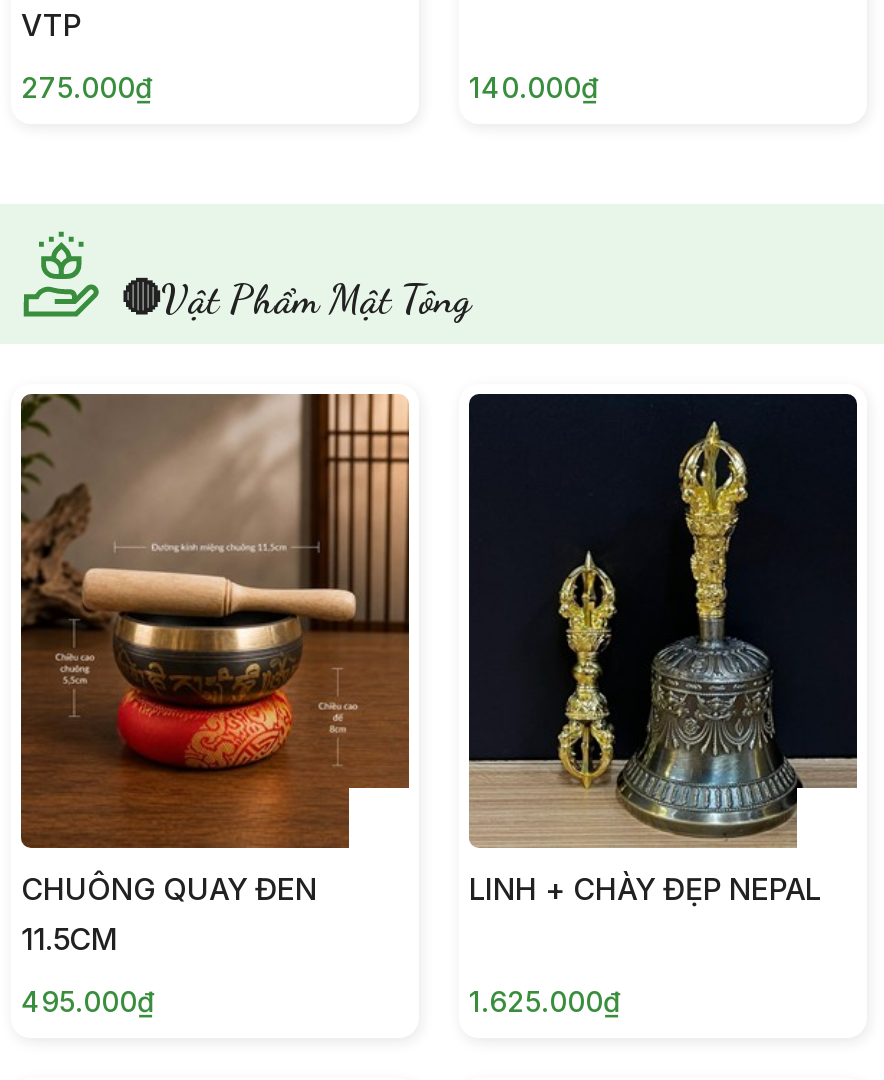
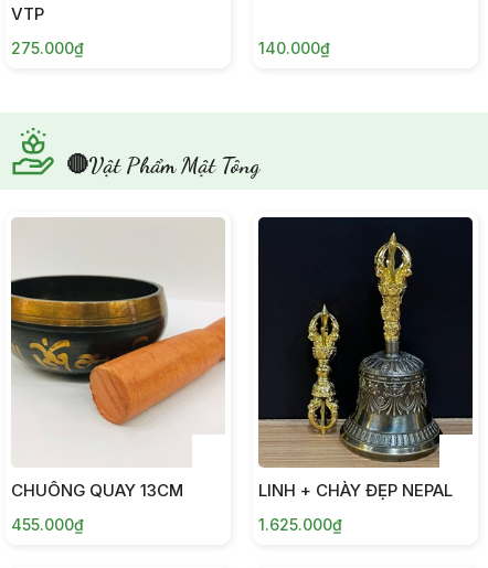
- [image]
- CHUÔNG QUAY ĐEN
- 11.5CM
+ [image]
+ CHUÔNG QUAY 13CM

- 495.000₫
+ 455.000₫
